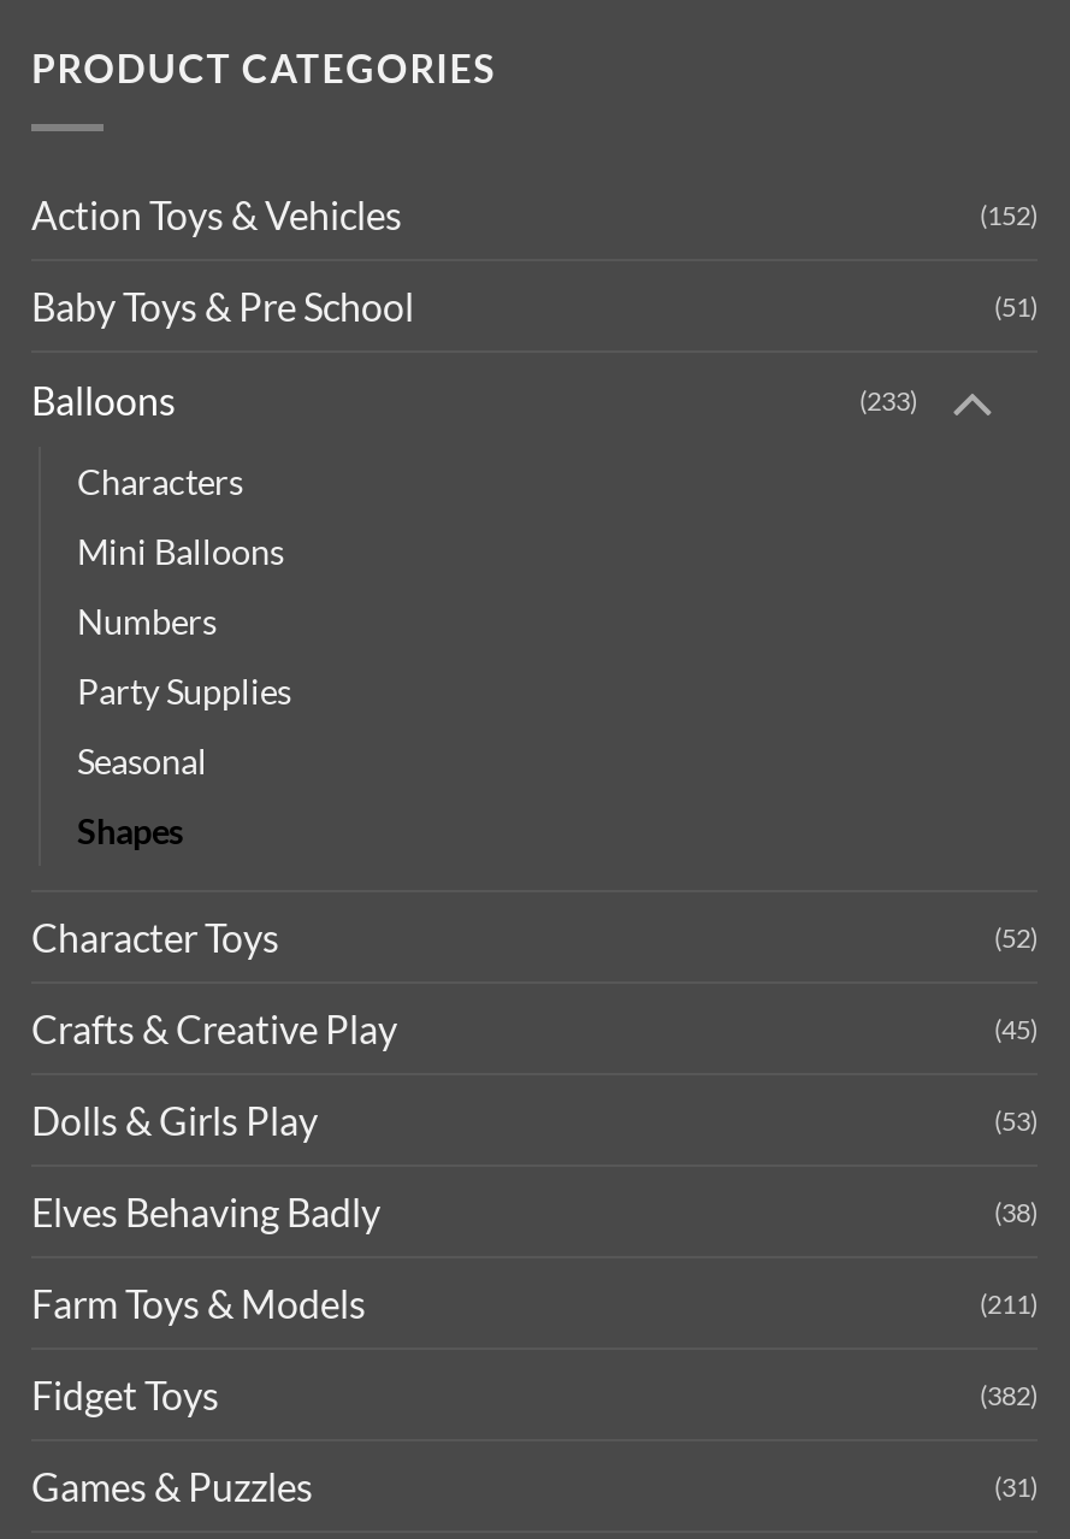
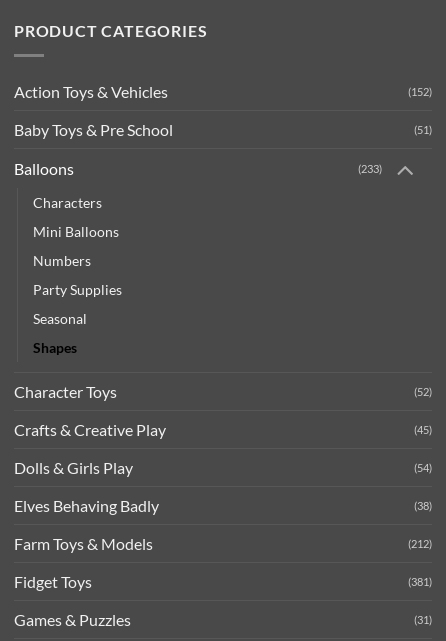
- (53)
+ (54)

- (211)
+ (212)

- (382)
+ (381)
